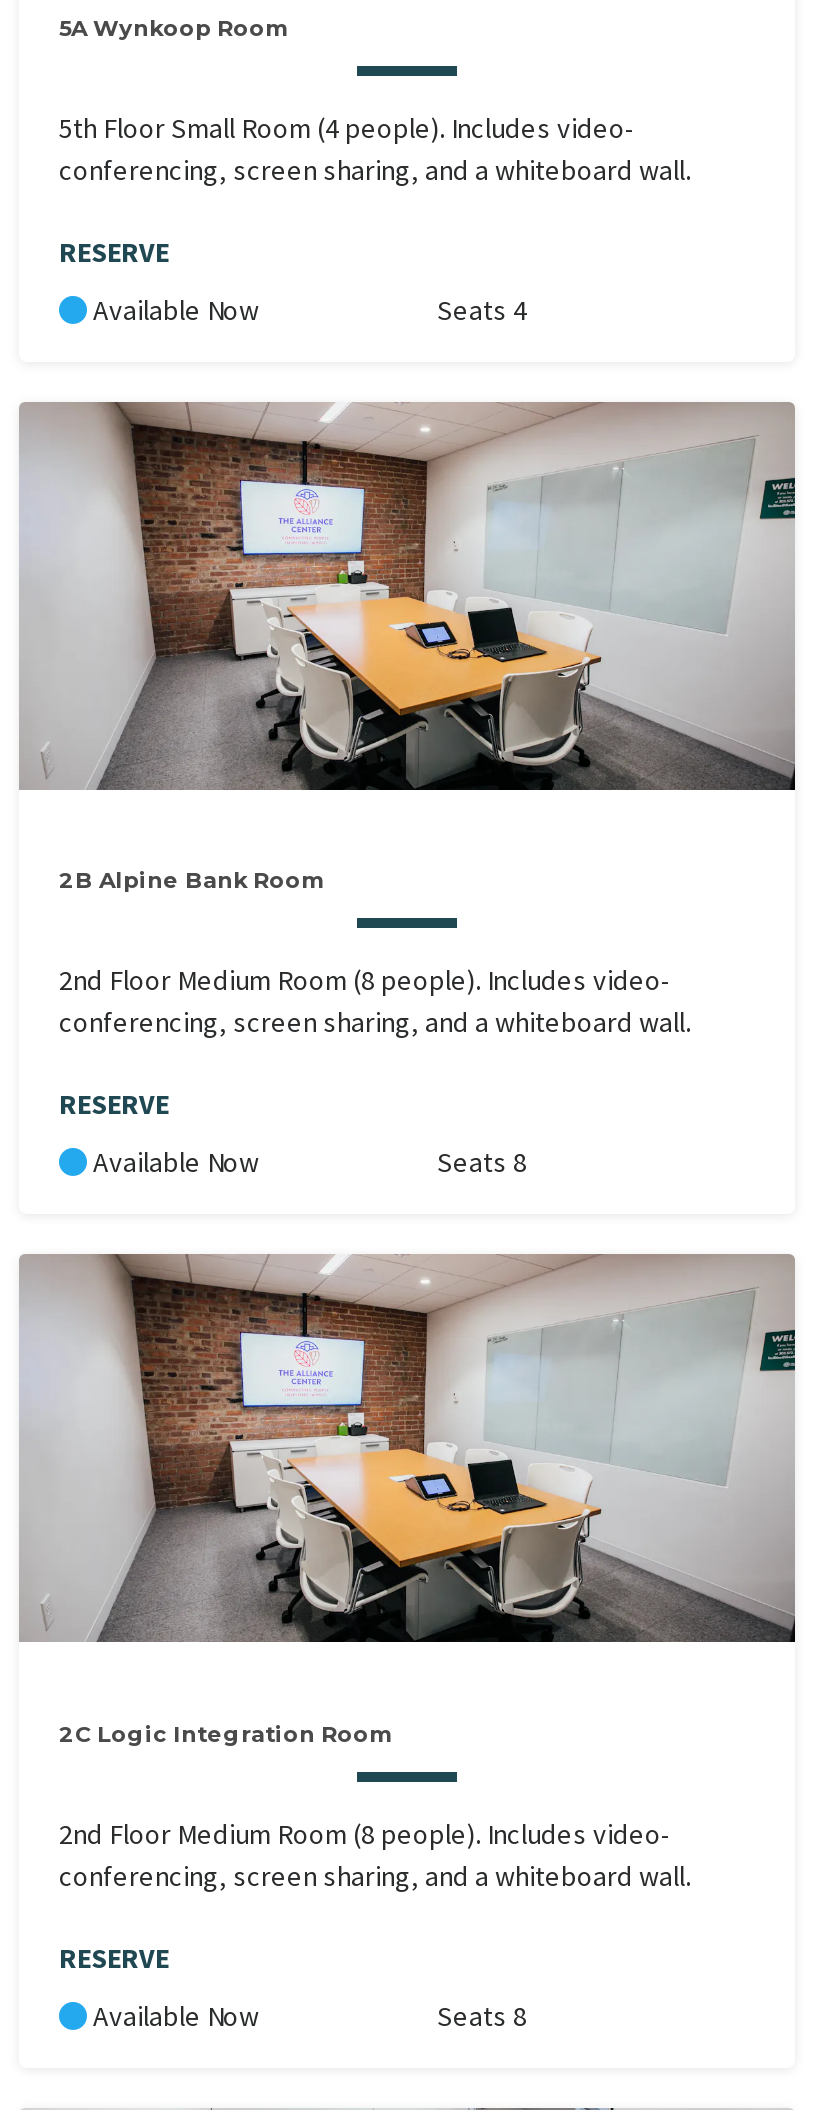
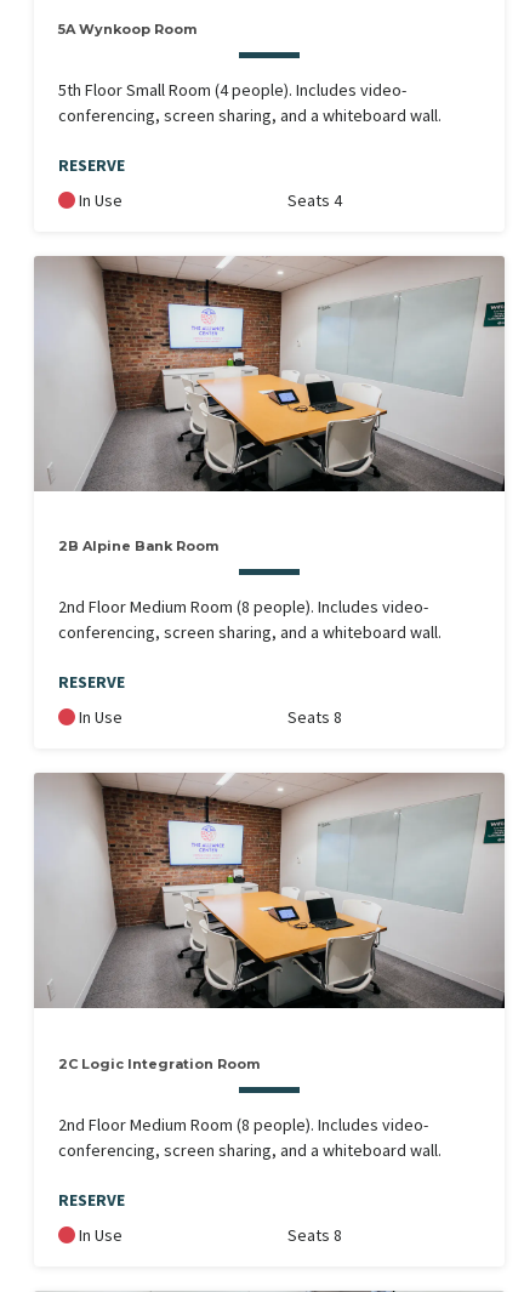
- Available Now
+ In Use

- Available Now
+ In Use

- Available Now
+ In Use
